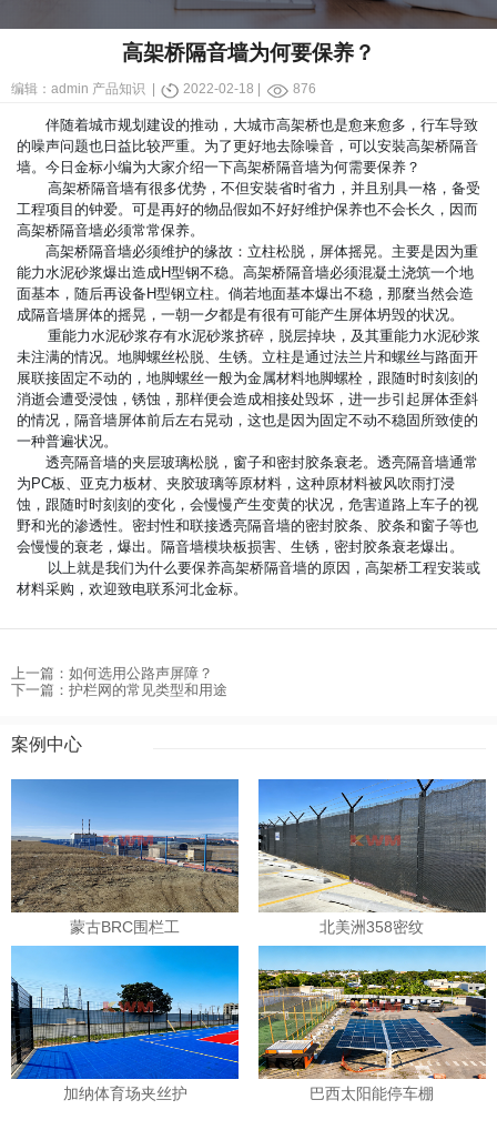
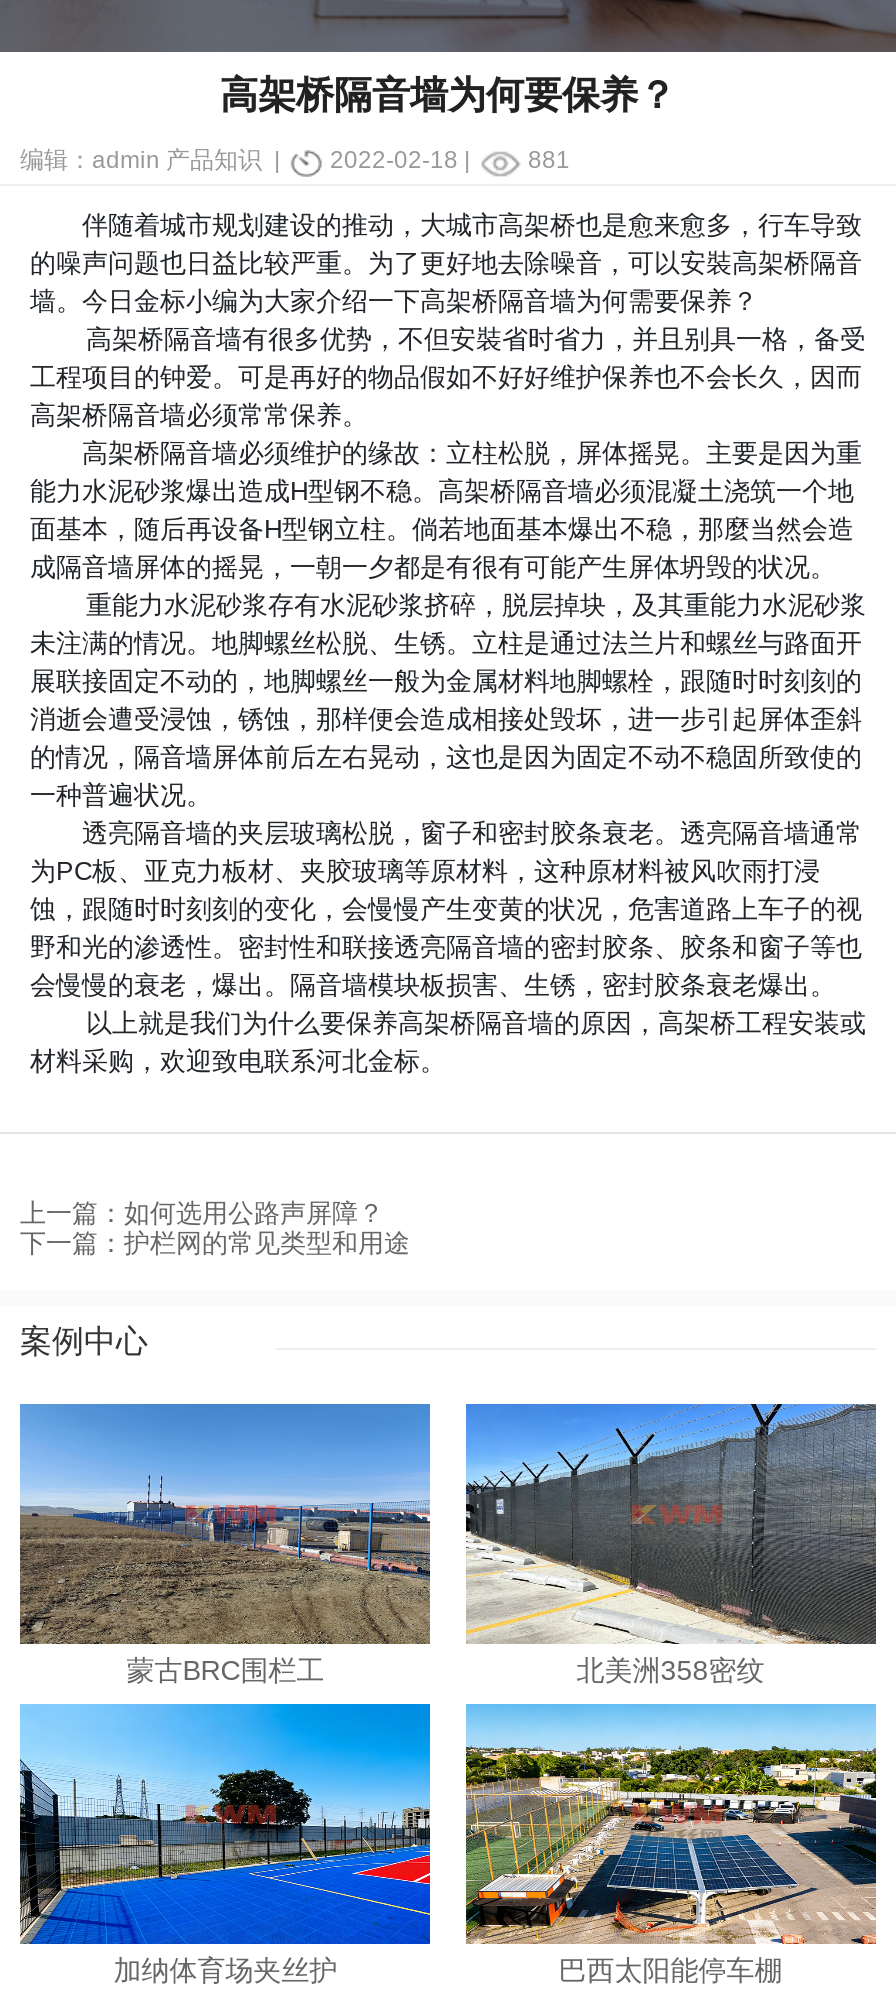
- 876
+ 881
